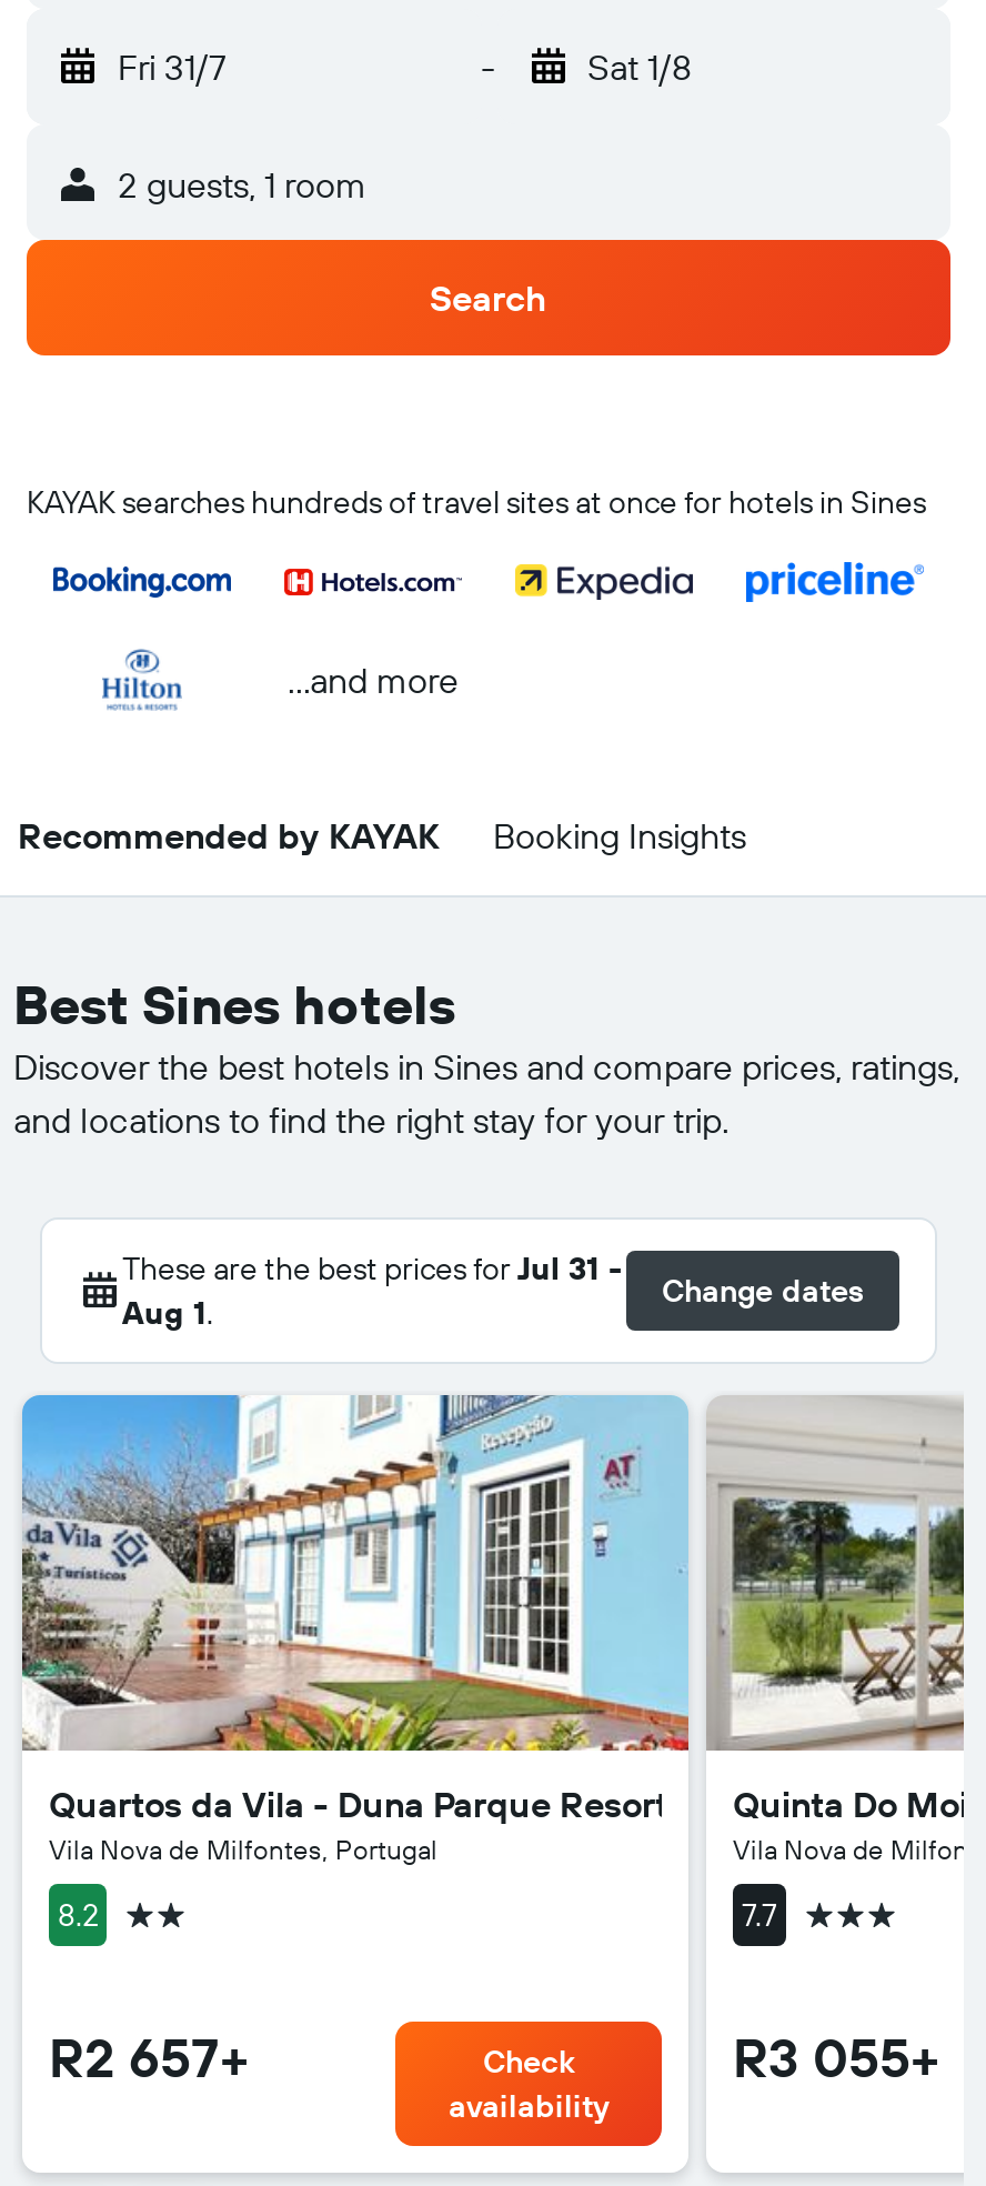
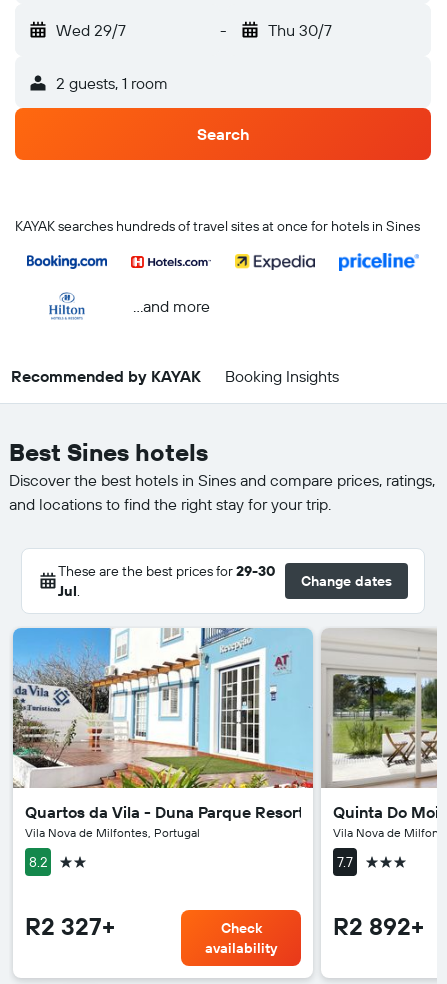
- Fri 31/7
+ Wed 29/7

- Sat 1/8
+ Thu 30/7

- These are the best prices for Jul 31 -
- Aug 1.
+ These are the best prices for 29-30
+ Jul.

- R2 657+
+ R2 327+

- R3 055+
+ R2 892+
